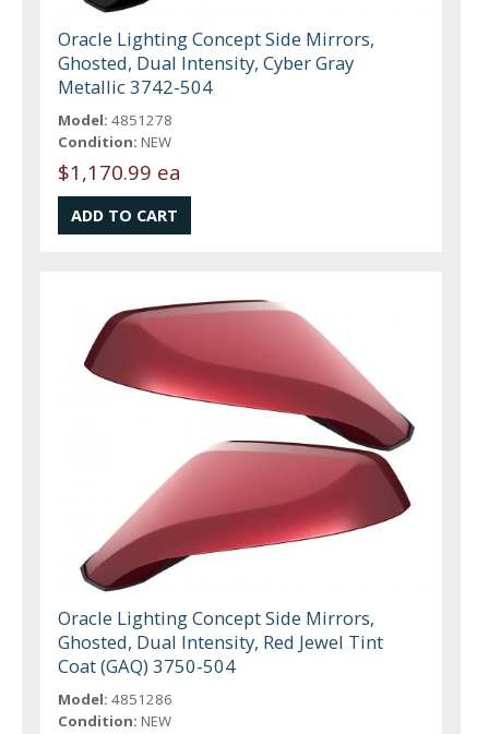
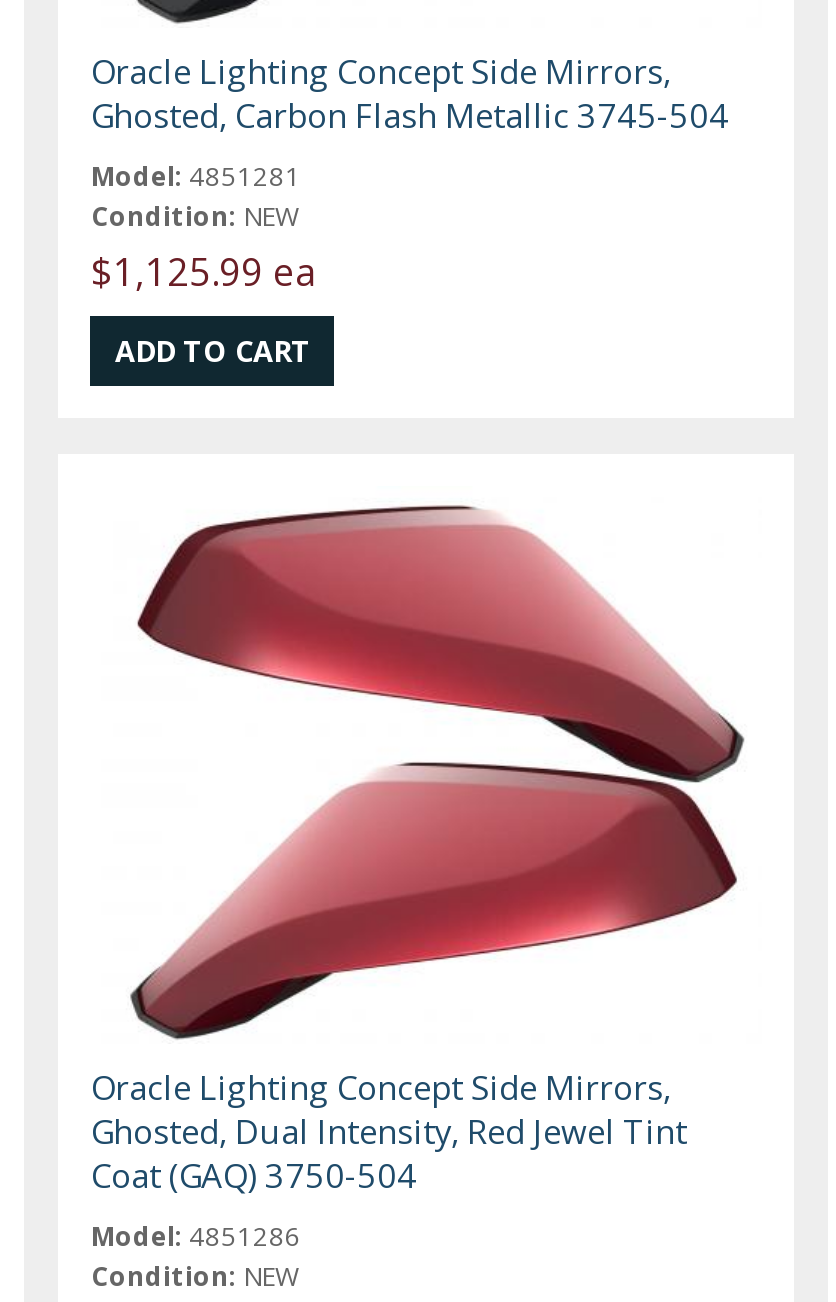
- Ghosted, Dual Intensity, Cyber Gray
- Metallic 3742-504
- Model: 4851278
+ Ghosted, Carbon Flash Metallic 3745-504
+ Model: 4851281

- $1,170.99 ea
+ $1,125.99 ea
